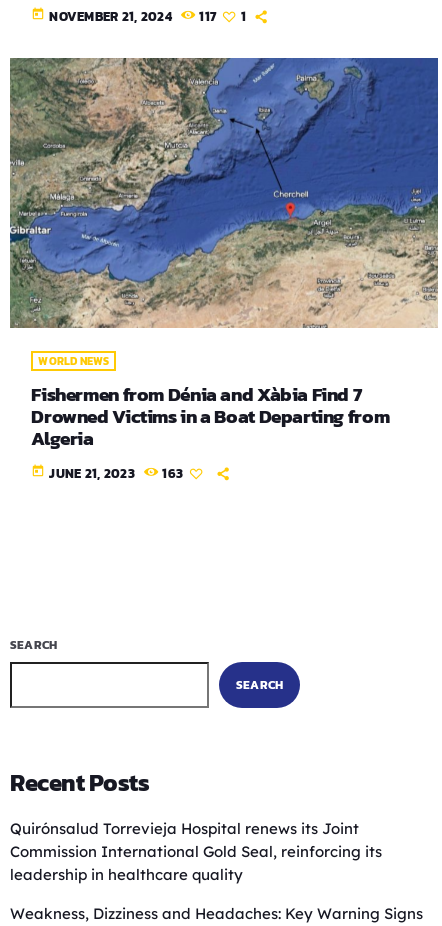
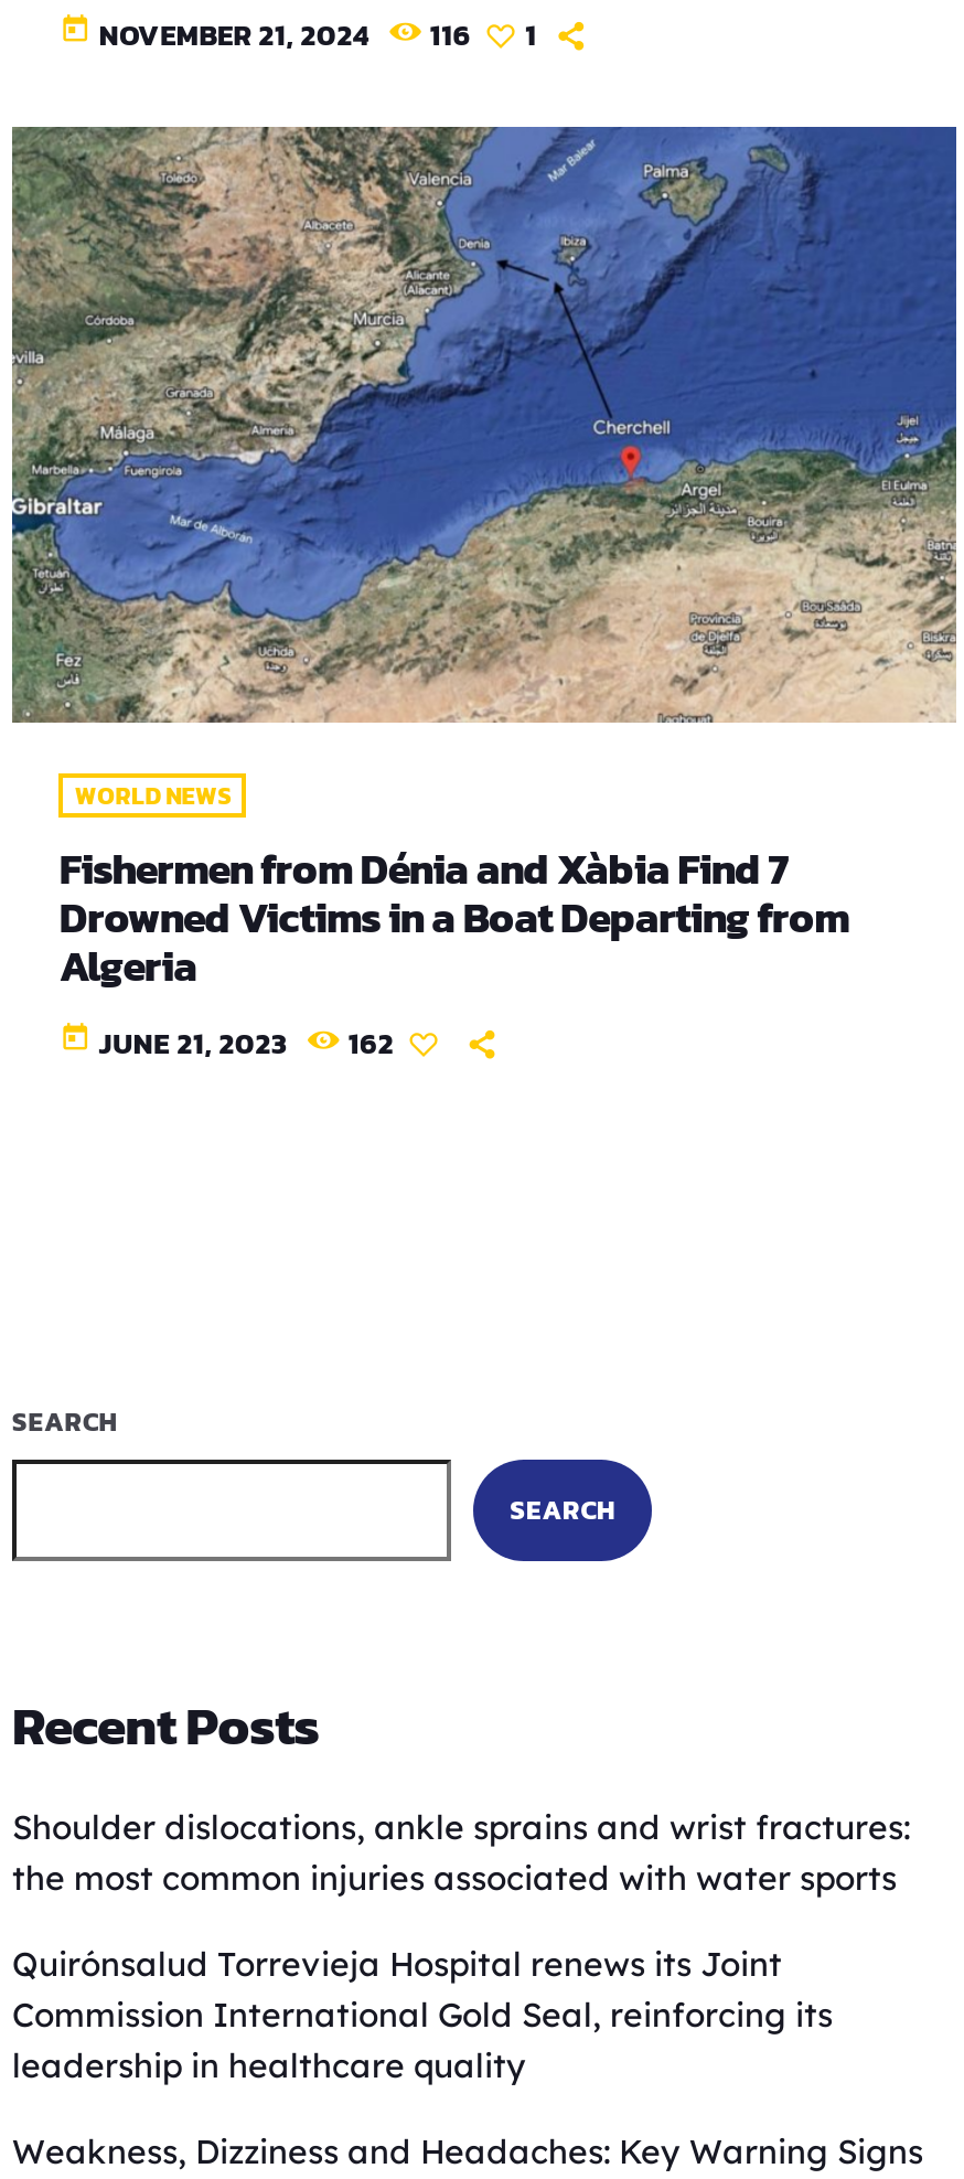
- 117
+ 116

- 163
+ 162

+ Shoulder dislocations, ankle sprains and wrist fractures:
+ the most common injuries associated with water sports
